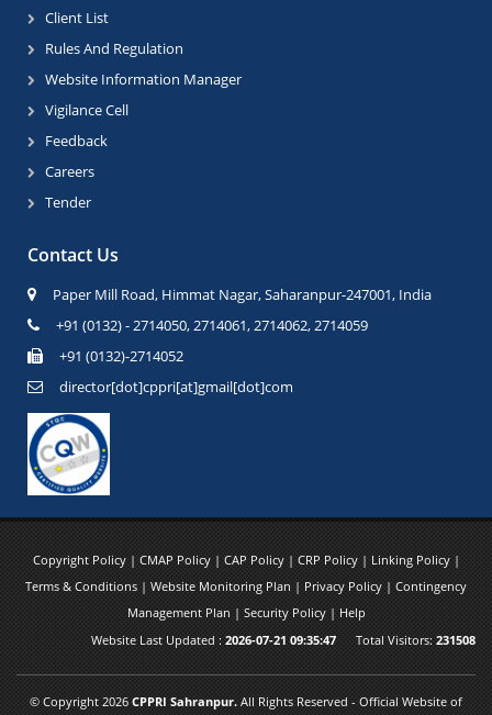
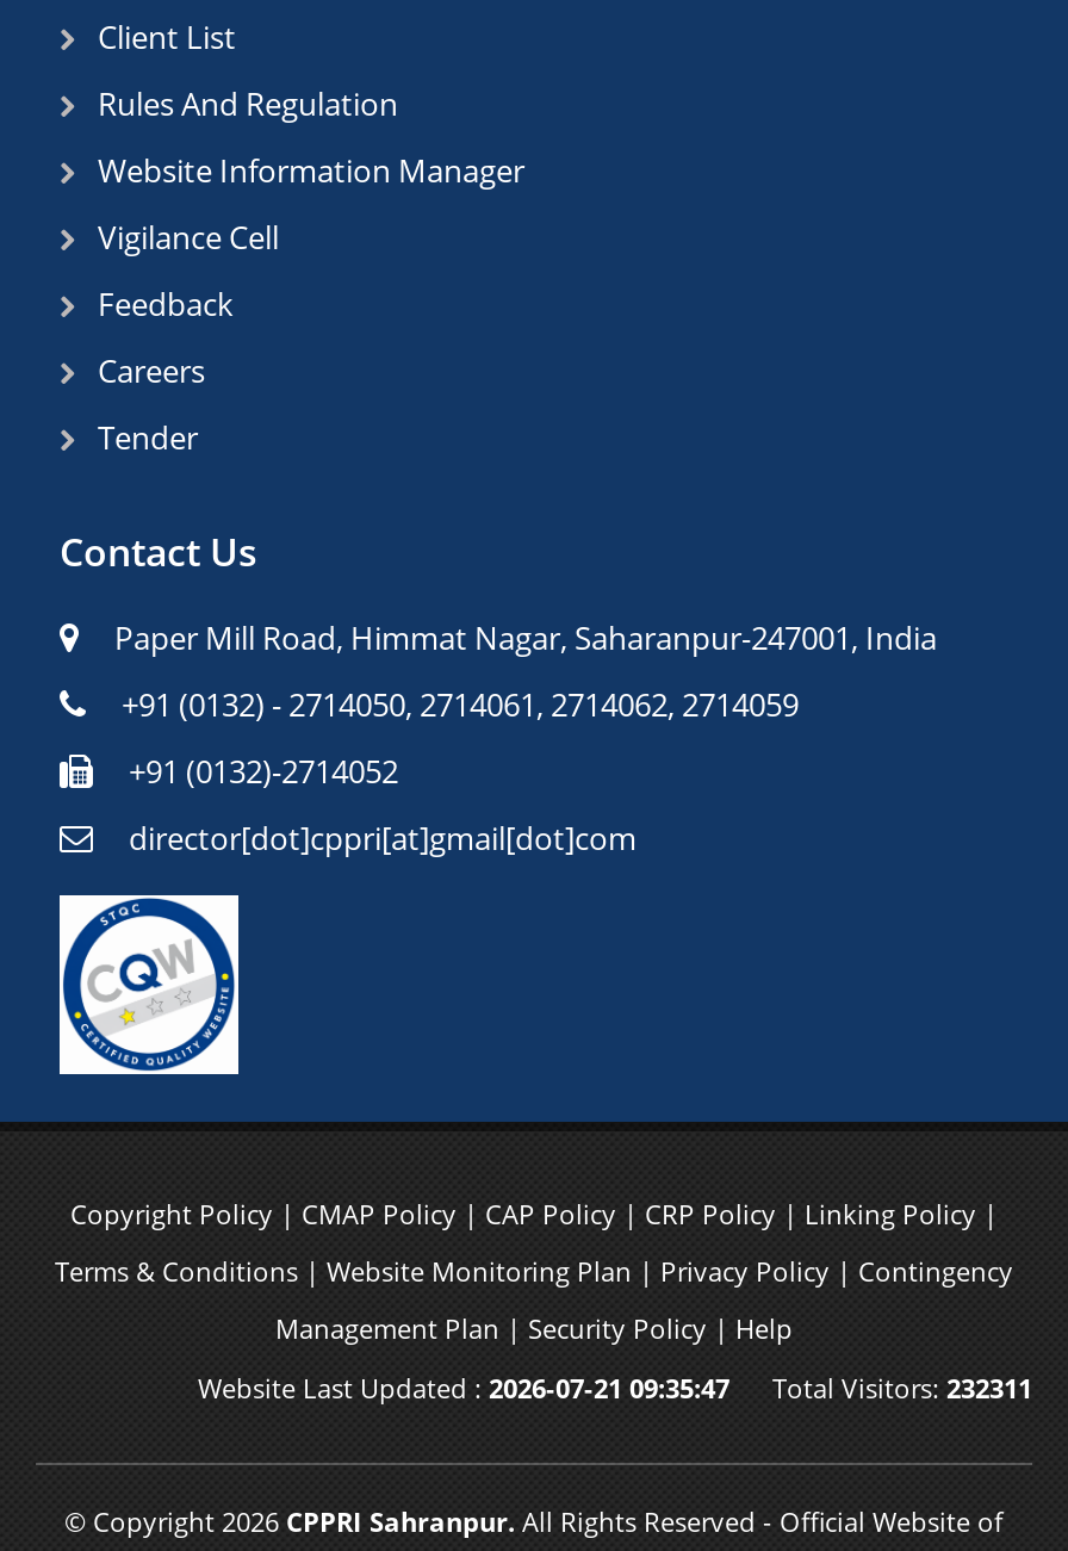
- Total Visitors: 231508
+ Total Visitors: 232311
